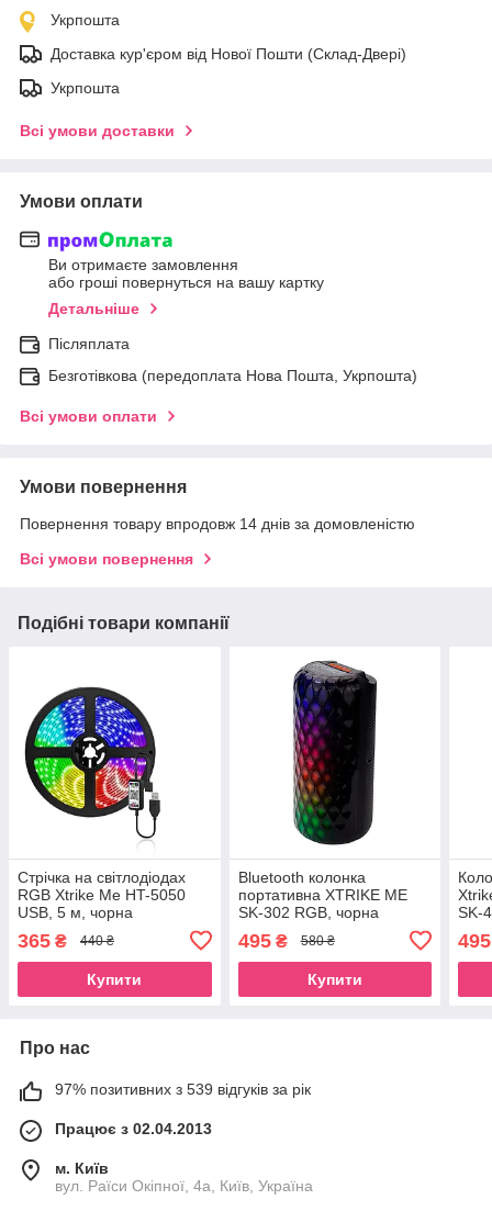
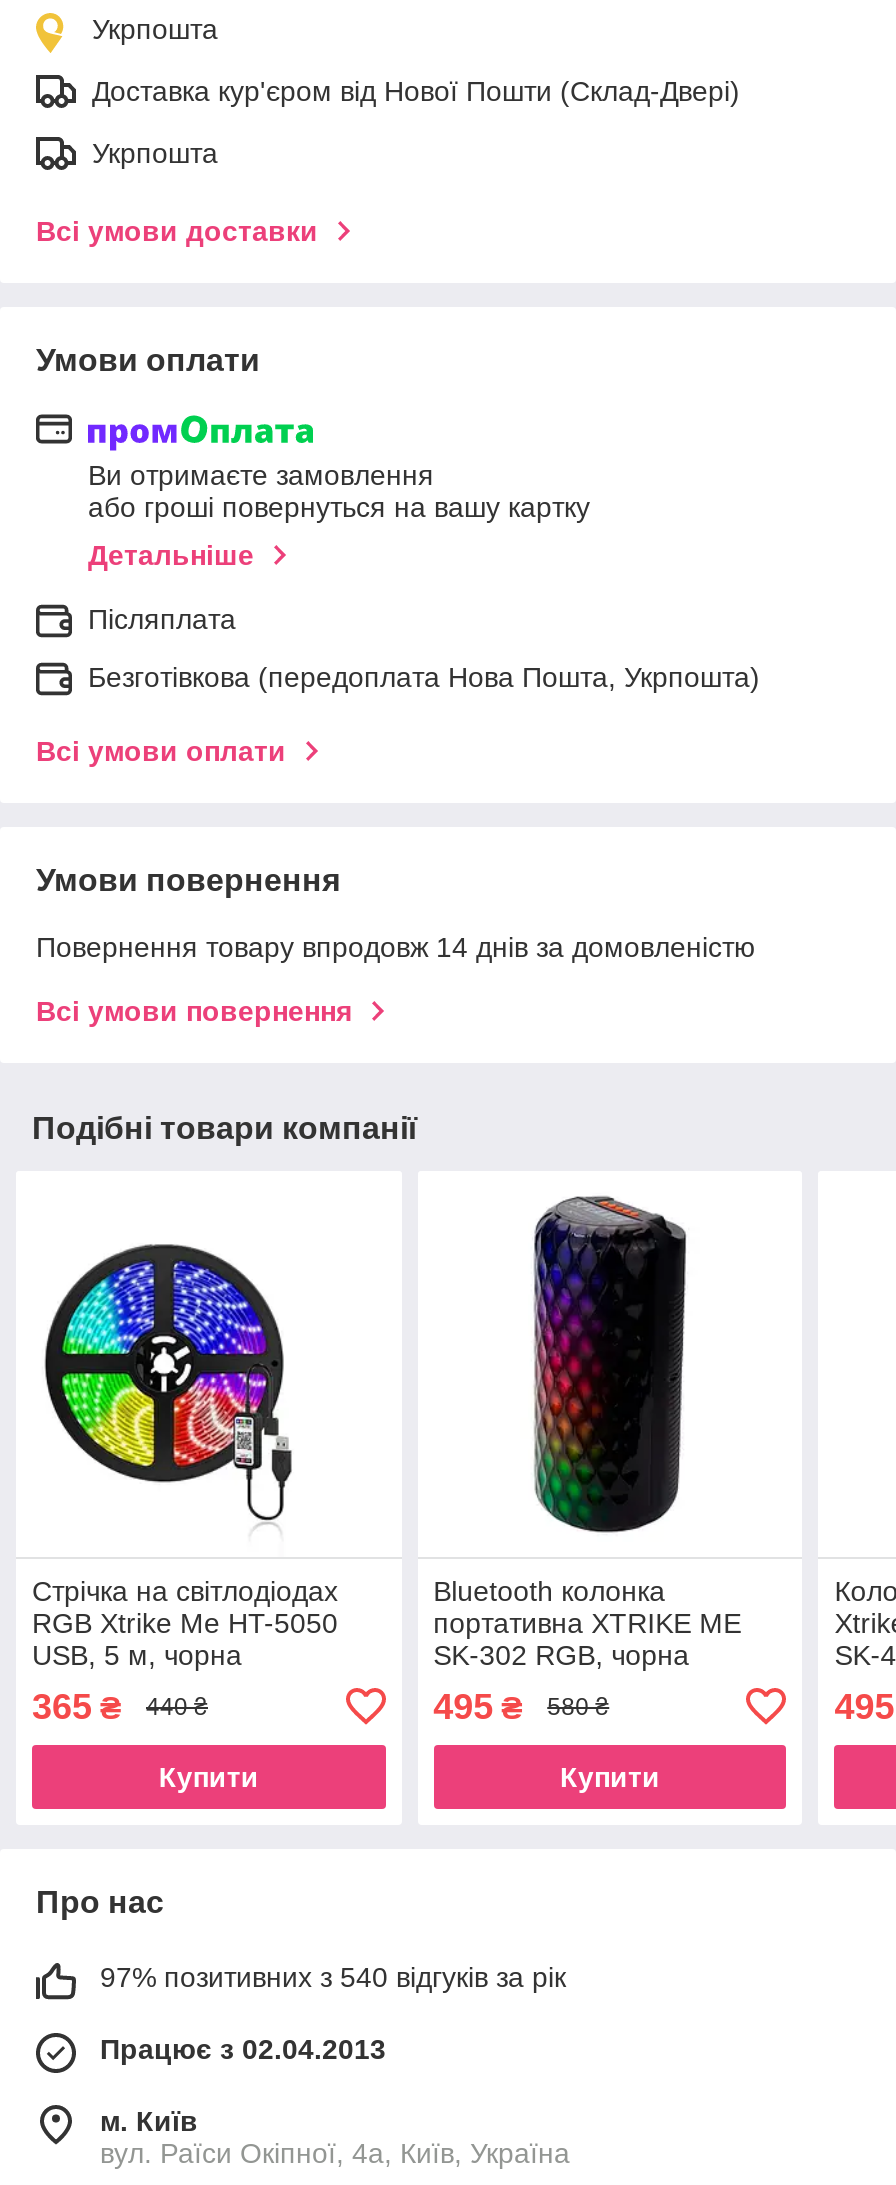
- 97% позитивних з 539 відгуків за рік
+ 97% позитивних з 540 відгуків за рік
